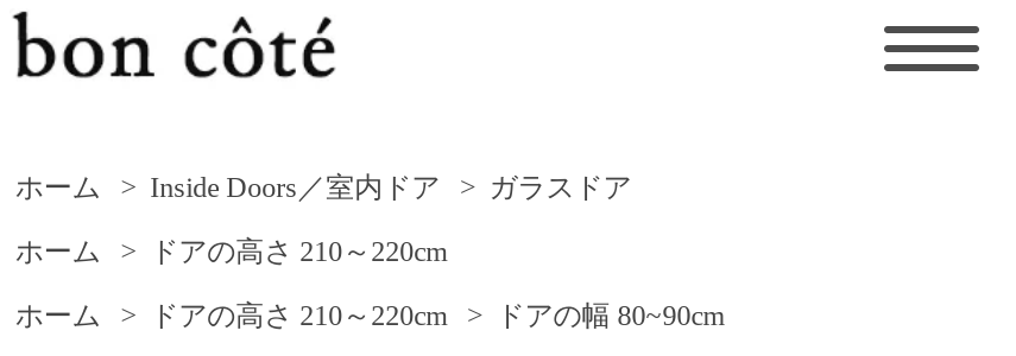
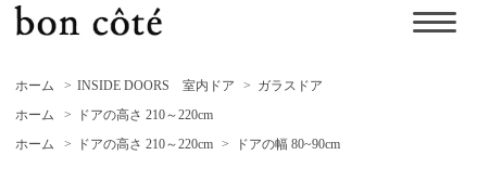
- ホーム > Inside Doors／室内ドア > ガラスドア
+ ホーム > INSIDE DOORS 室内ドア > ガラスドア
